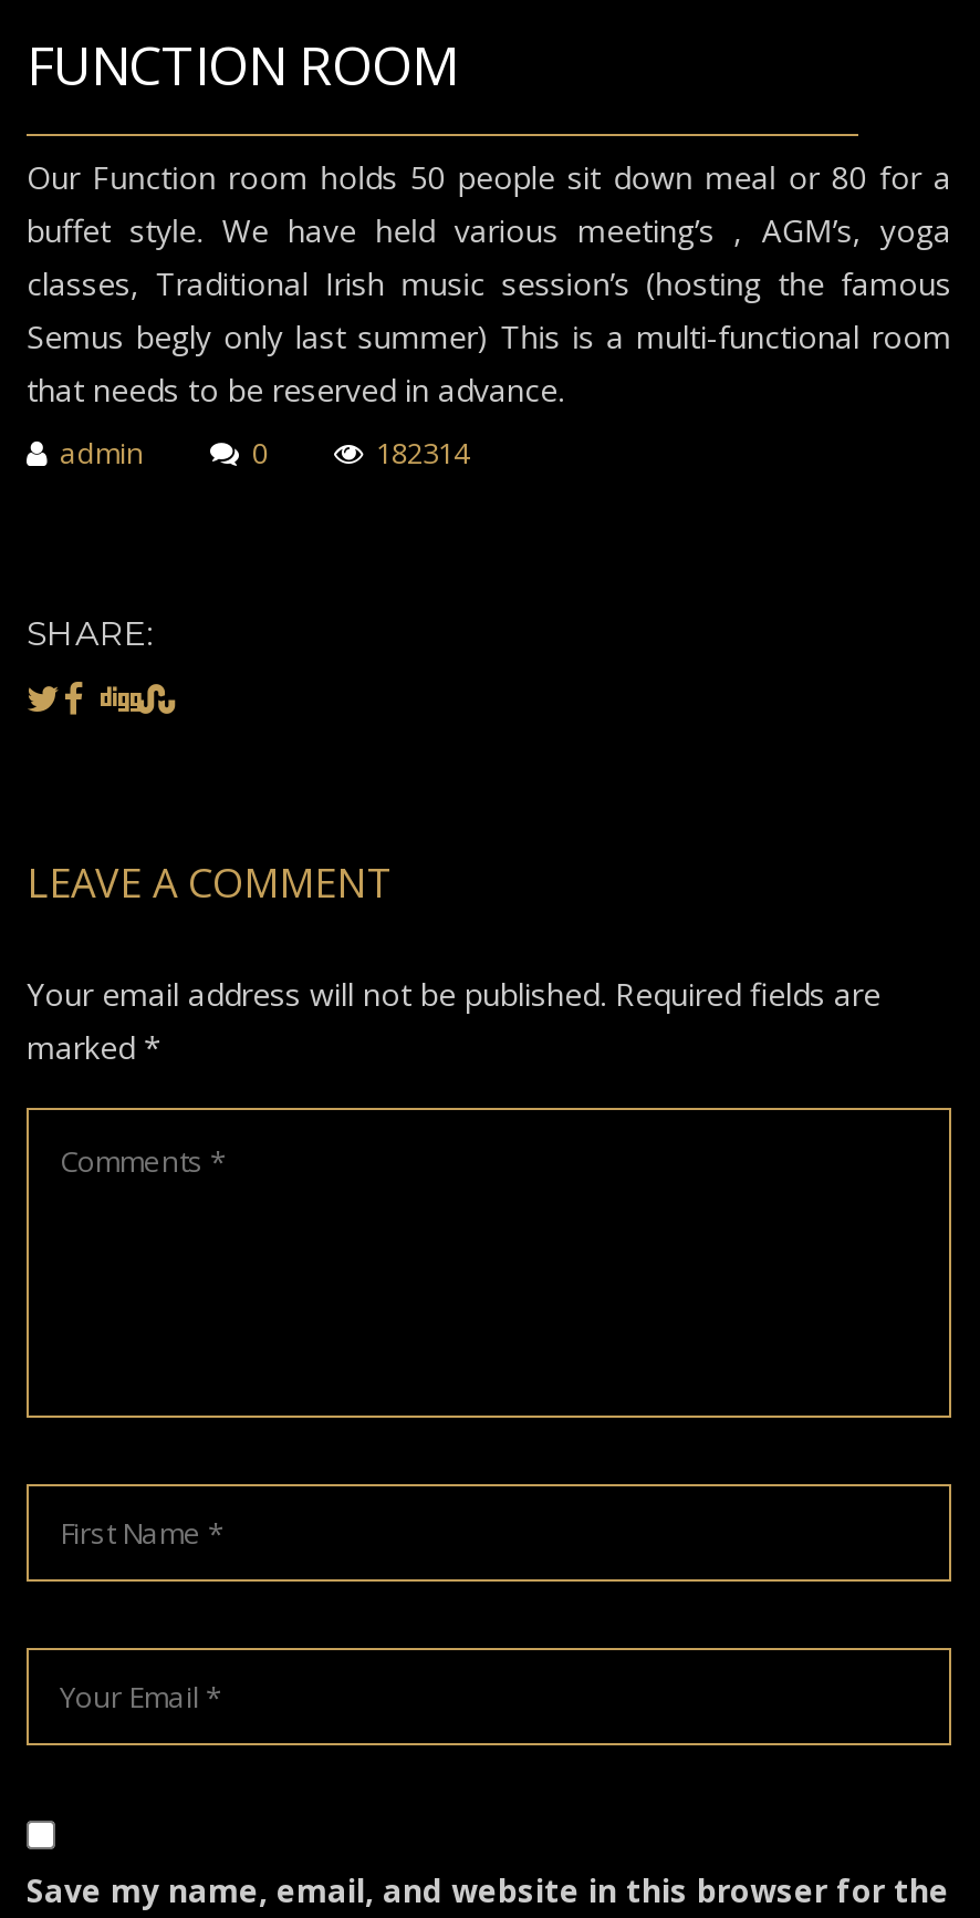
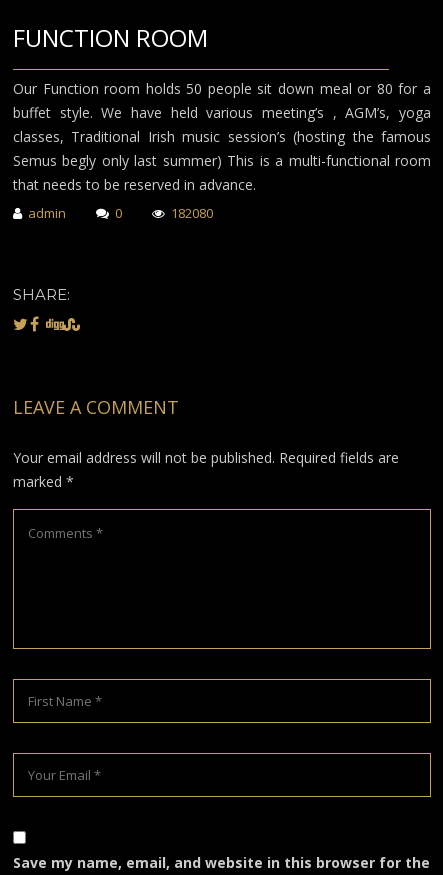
- 182314
+ 182080
